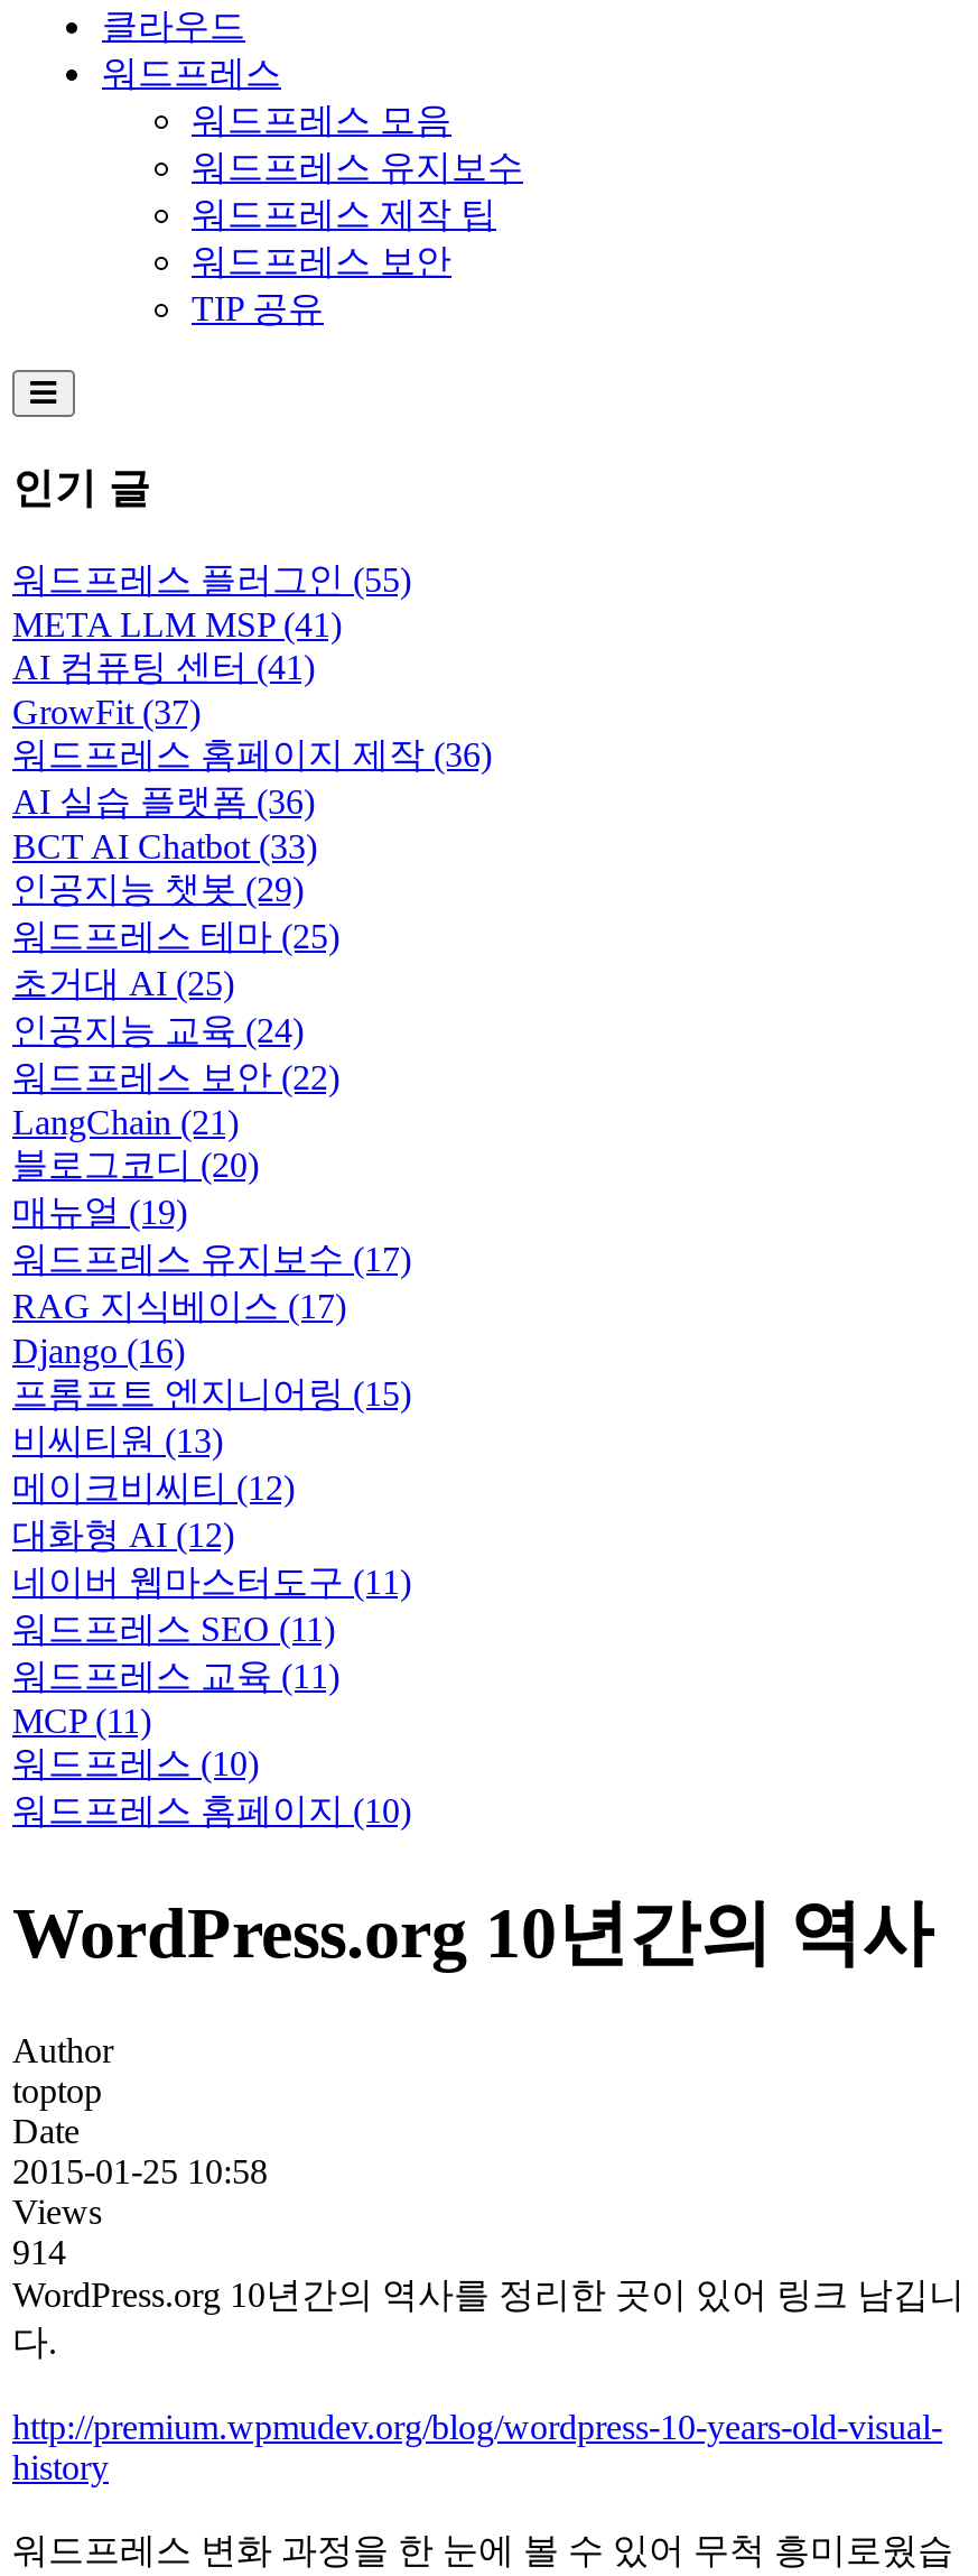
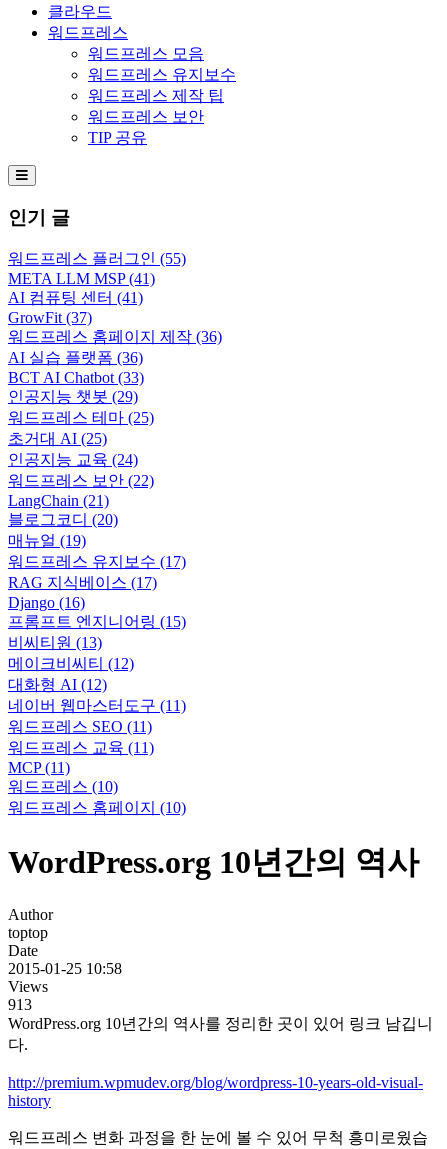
- 914
+ 913
